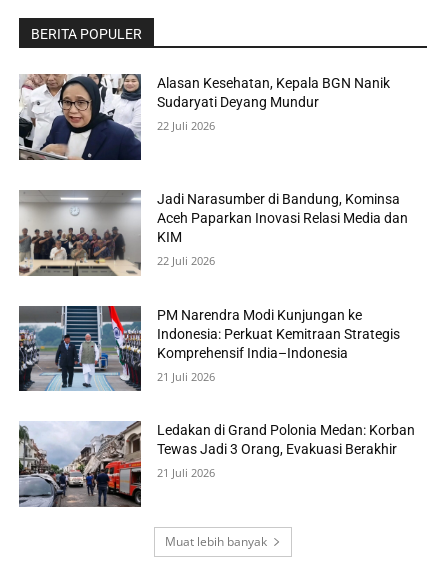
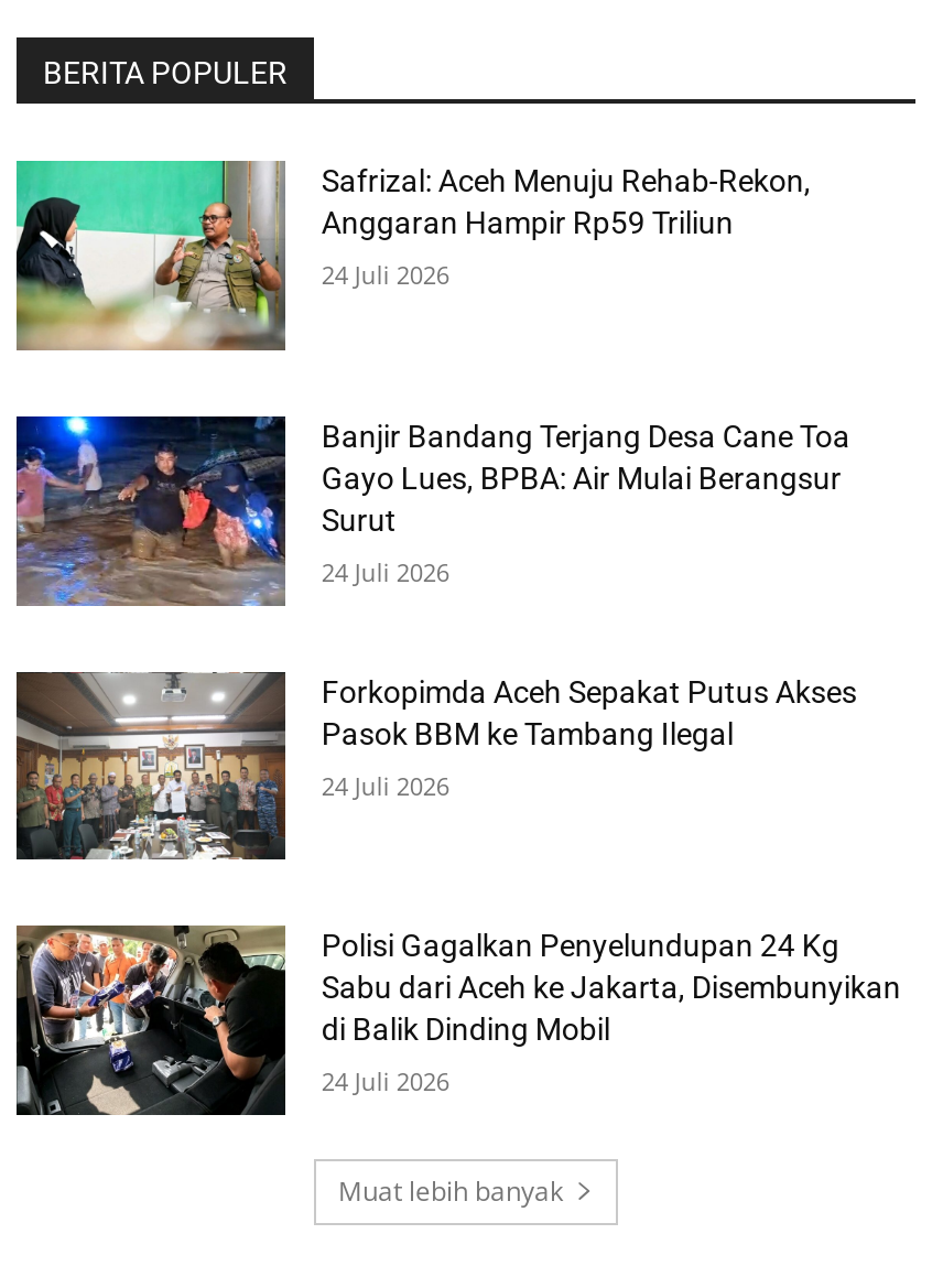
- [image]
- Alasan Kesehatan, Kepala BGN Nanik
- Sudaryati Deyang Mundur
+ [image]
+ Safrizal: Aceh Menuju Rehab-Rekon,
+ Anggaran Hampir Rp59 Triliun

- 22 Juli 2026
+ 24 Juli 2026

- [image]
- Jadi Narasumber di Bandung, Kominsa
- Aceh Paparkan Inovasi Relasi Media dan
- KIM
+ [image]
+ Banjir Bandang Terjang Desa Cane Toa
+ Gayo Lues, BPBA: Air Mulai Berangsur
+ Surut

- 22 Juli 2026
+ 24 Juli 2026

- [image]
- PM Narendra Modi Kunjungan ke
- Indonesia: Perkuat Kemitraan Strategis
- Komprehensif India–Indonesia
+ [image]
+ Forkopimda Aceh Sepakat Putus Akses
+ Pasok BBM ke Tambang Ilegal

- 21 Juli 2026
+ 24 Juli 2026

- [image]
- Ledakan di Grand Polonia Medan: Korban
- Tewas Jadi 3 Orang, Evakuasi Berakhir
+ [image]
+ Polisi Gagalkan Penyelundupan 24 Kg
+ Sabu dari Aceh ke Jakarta, Disembunyikan
+ di Balik Dinding Mobil

- 21 Juli 2026
+ 24 Juli 2026
